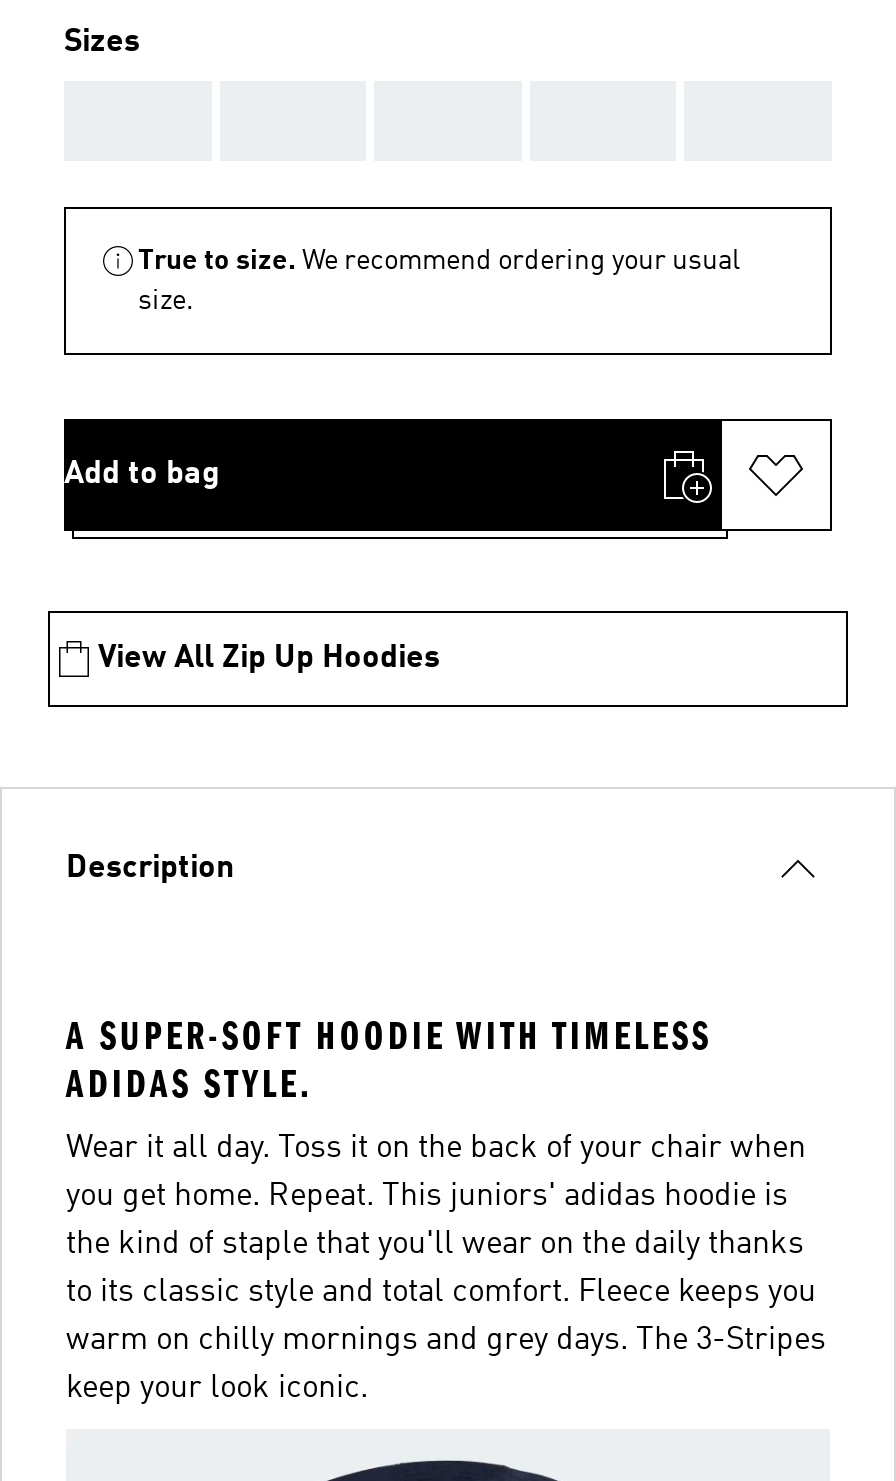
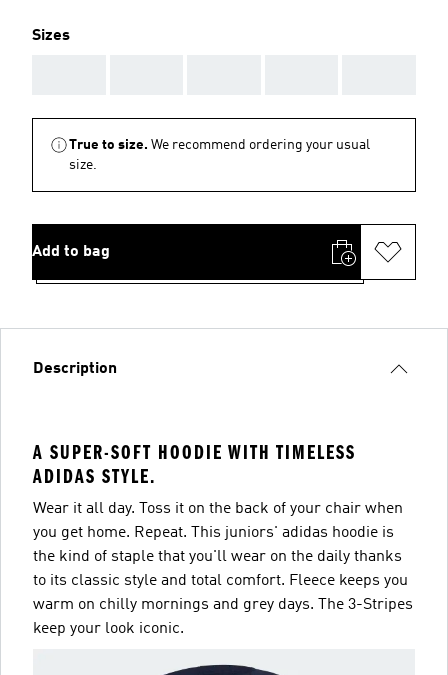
- View All Zip Up Hoodies
